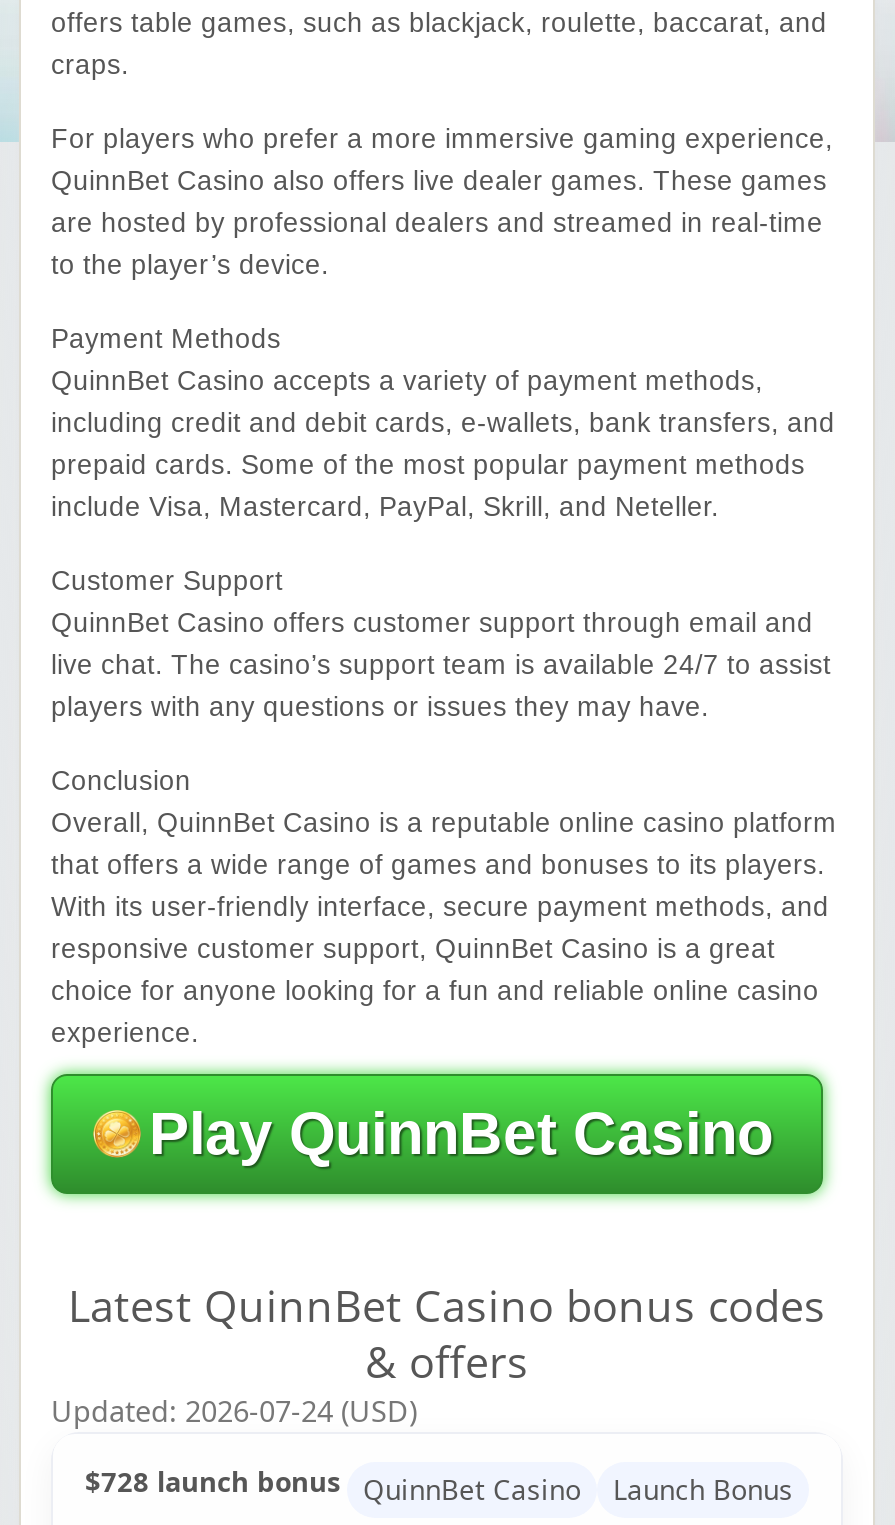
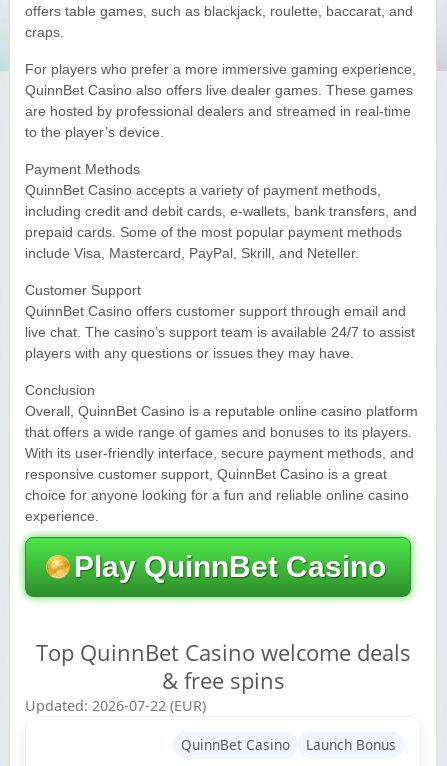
- Latest QuinnBet Casino bonus codes
- & offers
- Updated: 2026-07-24 (USD)
+ Top QuinnBet Casino welcome deals
+ & free spins
+ Updated: 2026-07-22 (EUR)

- $728 launch bonus QuinnBet Casino
+ QuinnBet Casino
